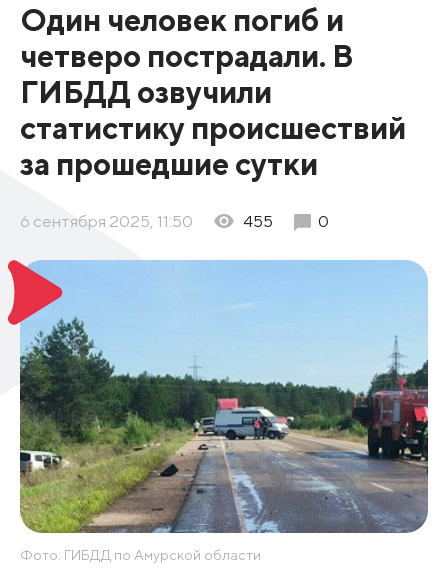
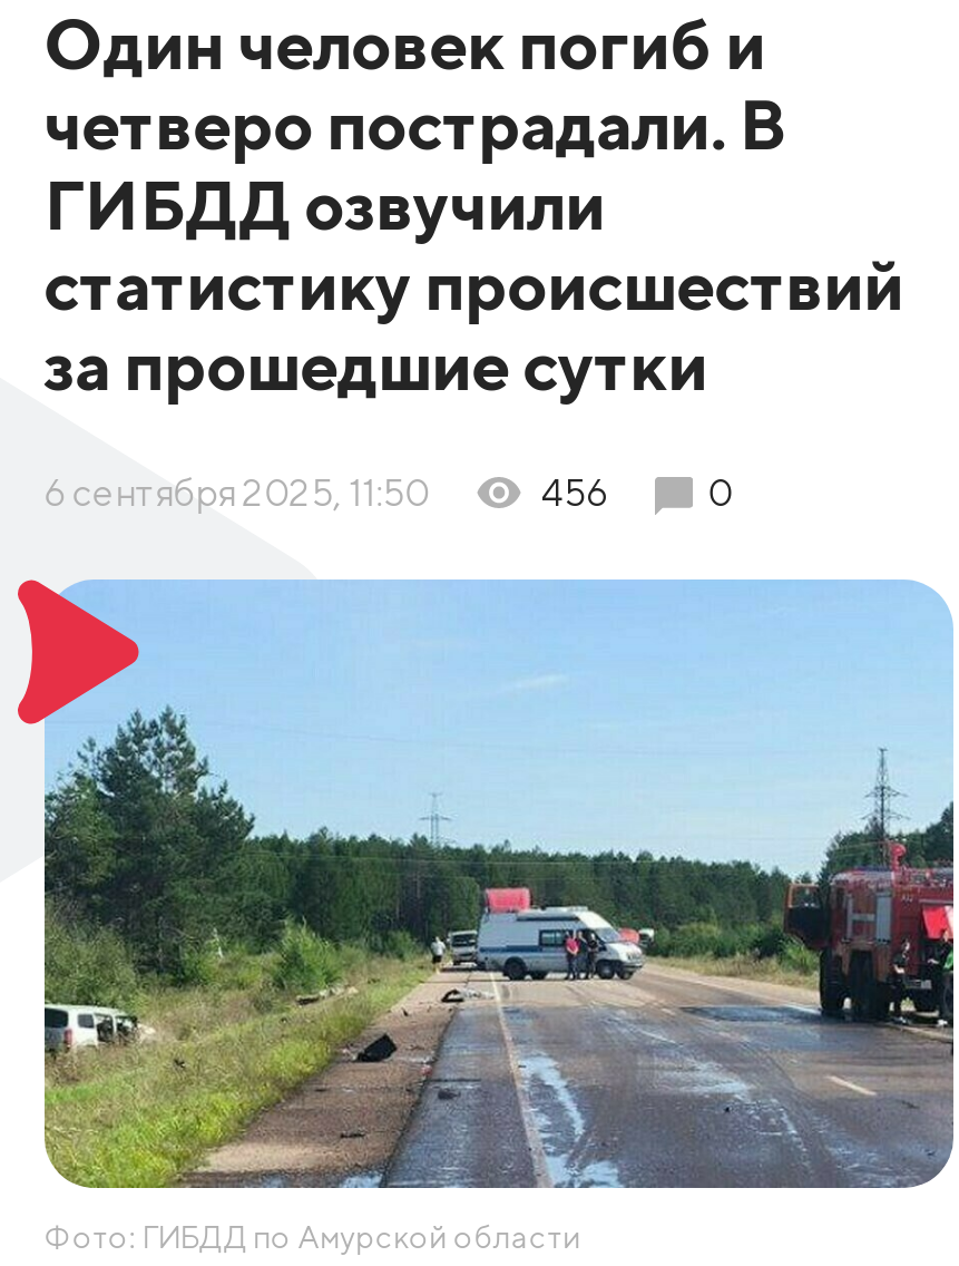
- 455
+ 456
